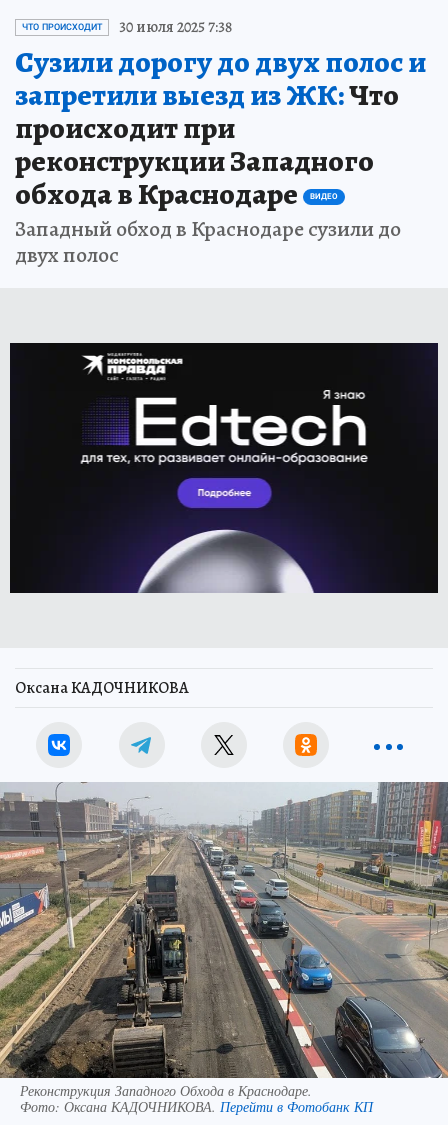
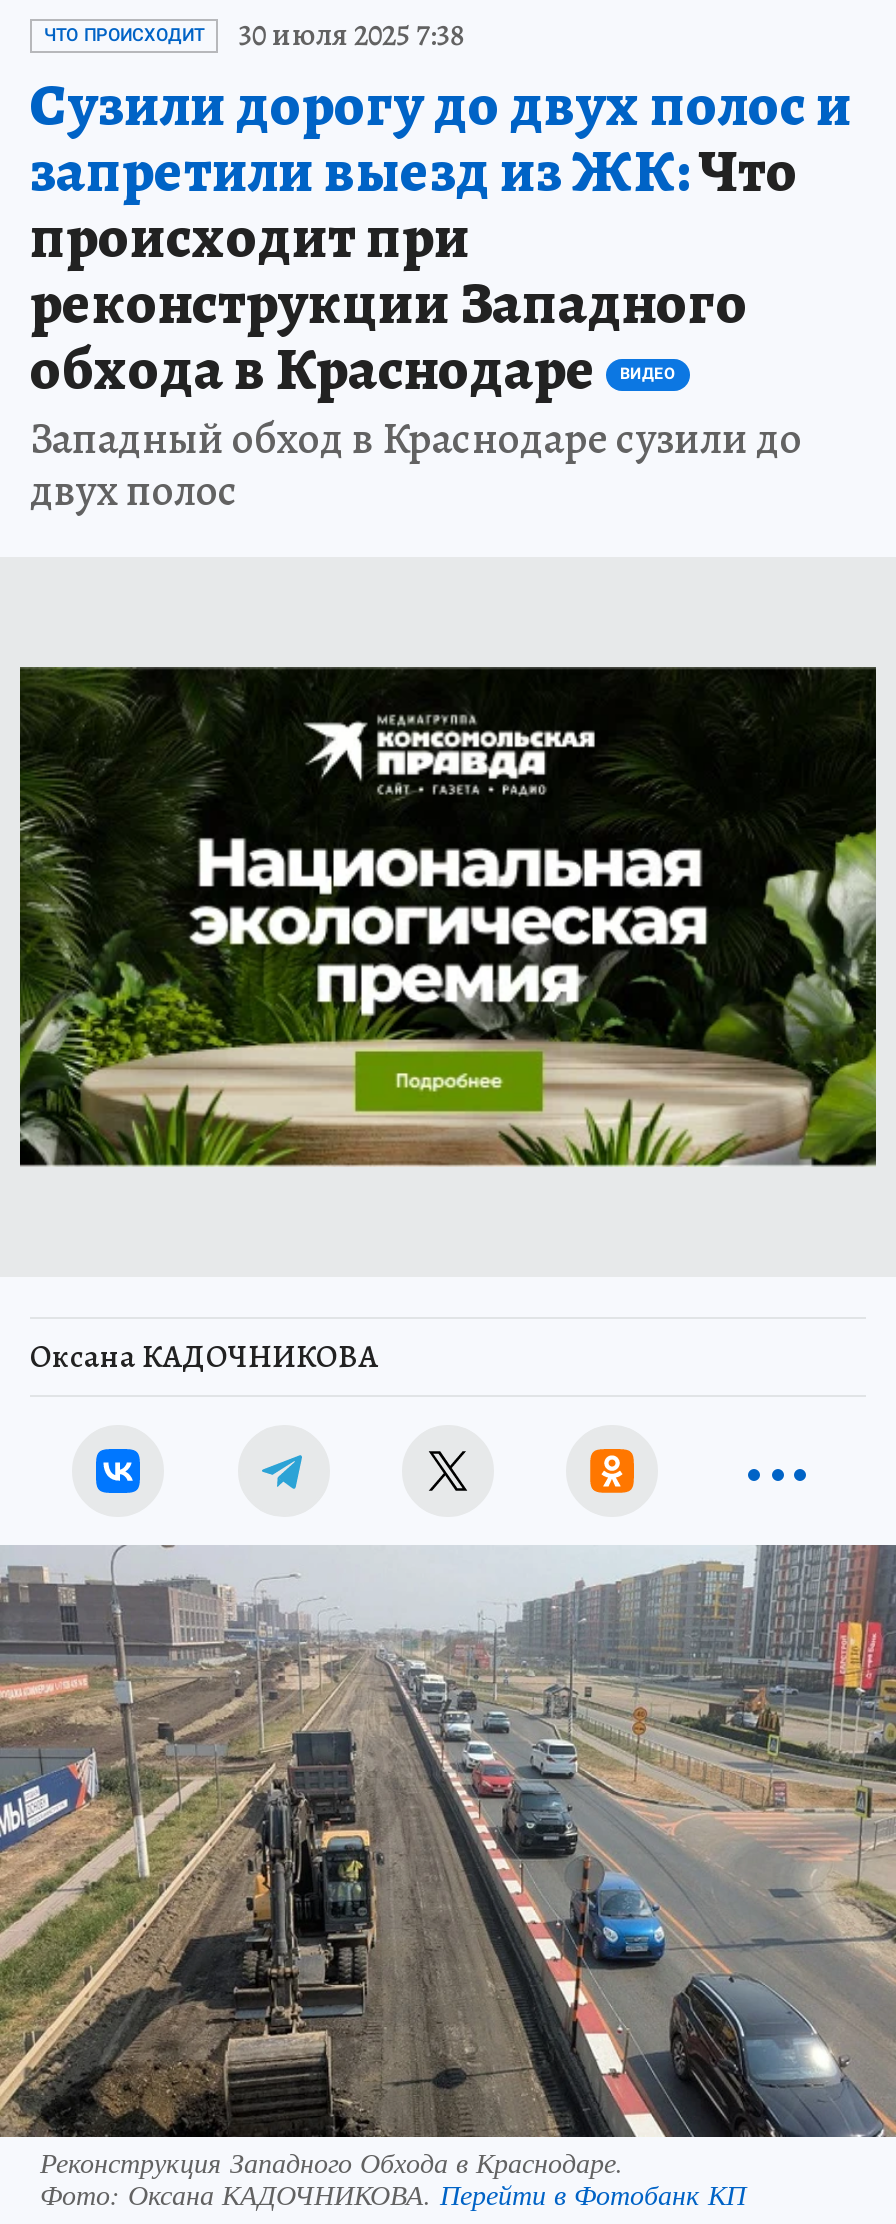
- [image]
+ [image]
